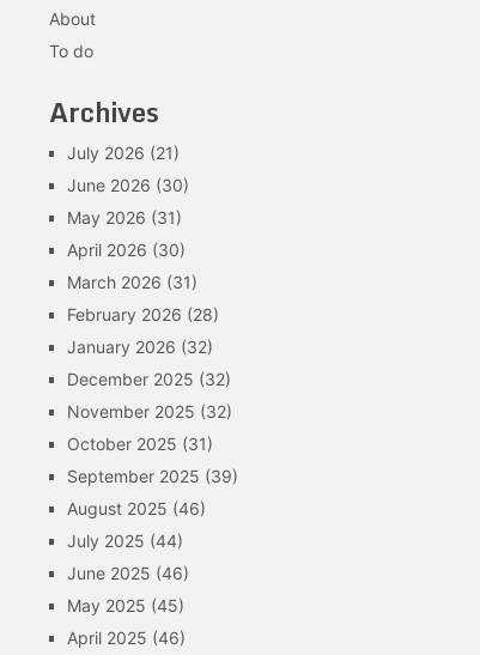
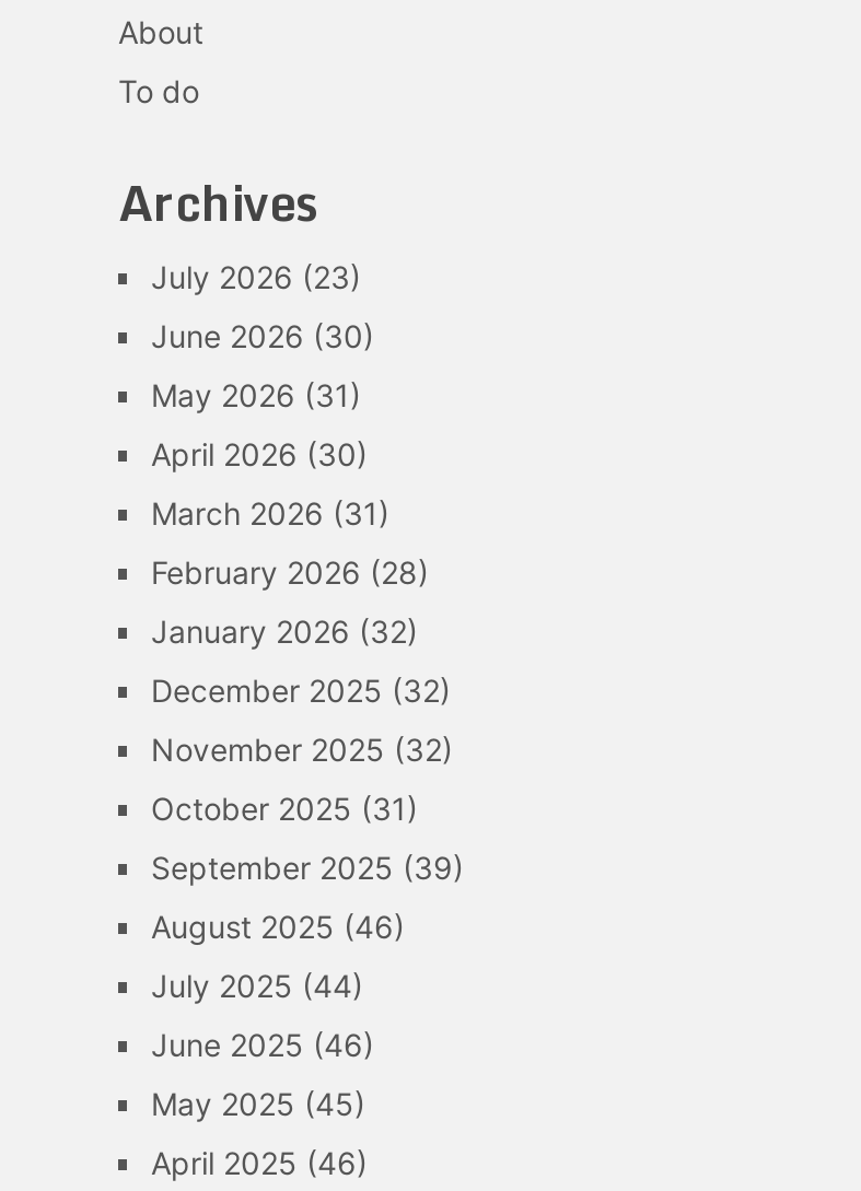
- July 2026 (21)
+ July 2026 (23)
